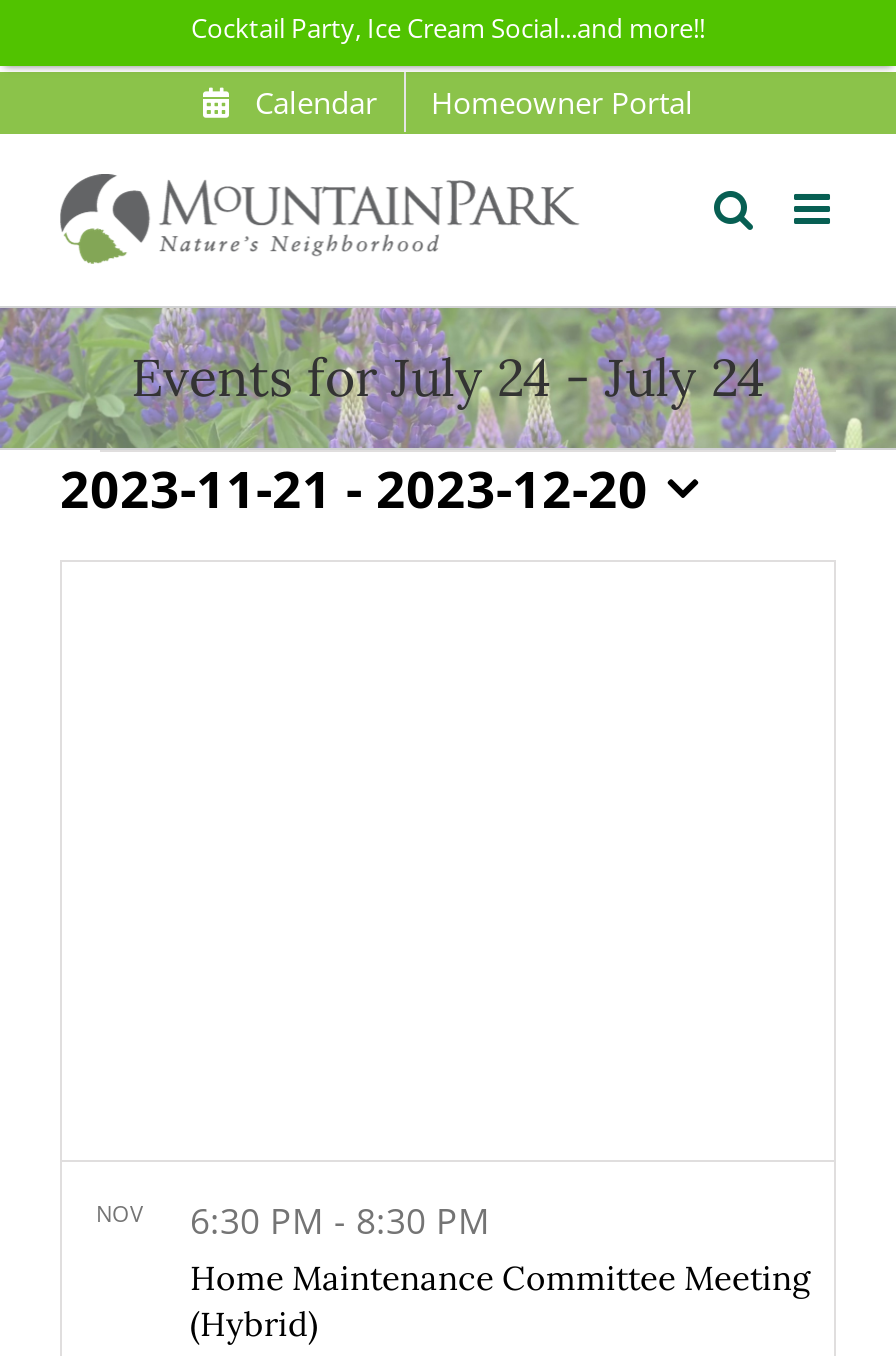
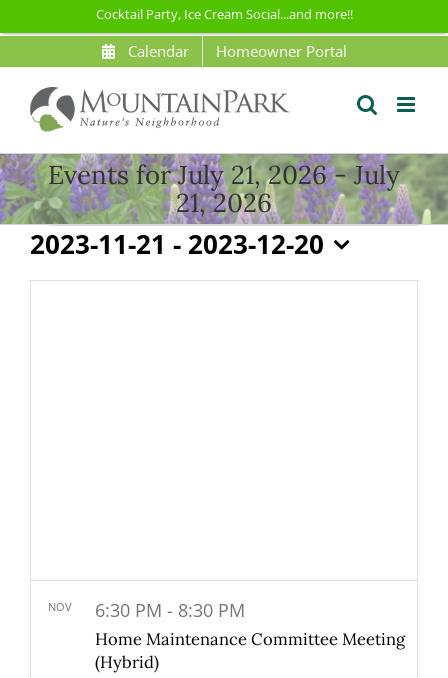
- Events for July 24 - July 24
+ Events for July 21, 2026 - July
+ 21, 2026
